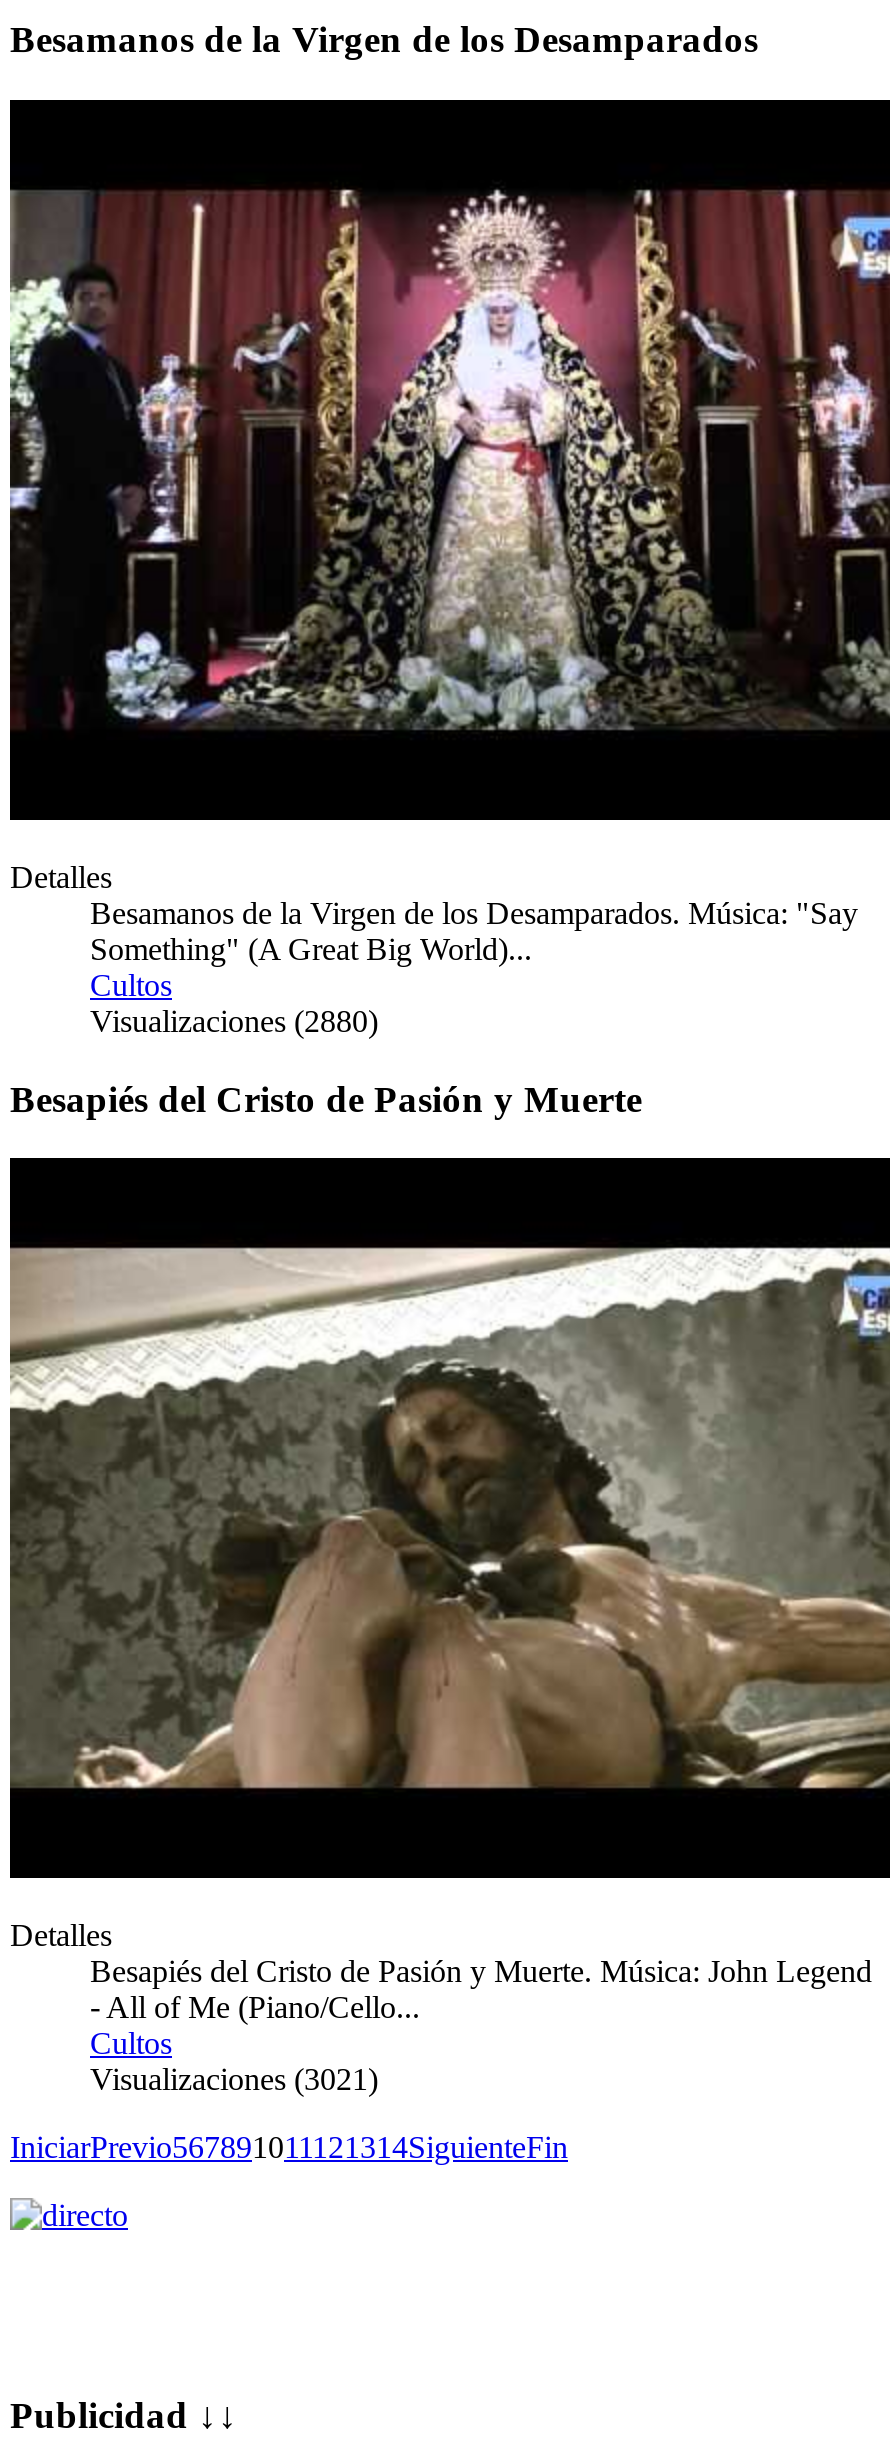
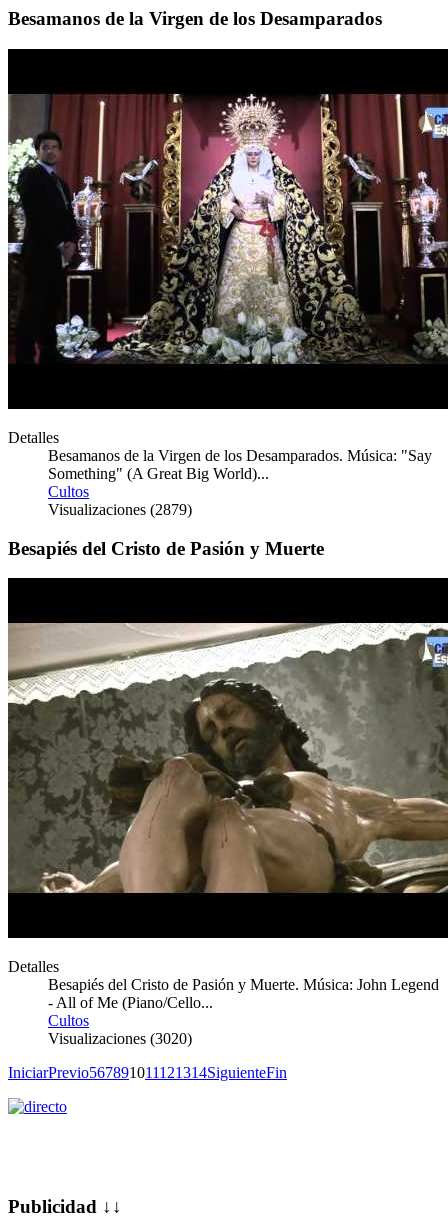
- Visualizaciones (2880)
+ Visualizaciones (2879)

- Visualizaciones (3021)
+ Visualizaciones (3020)
